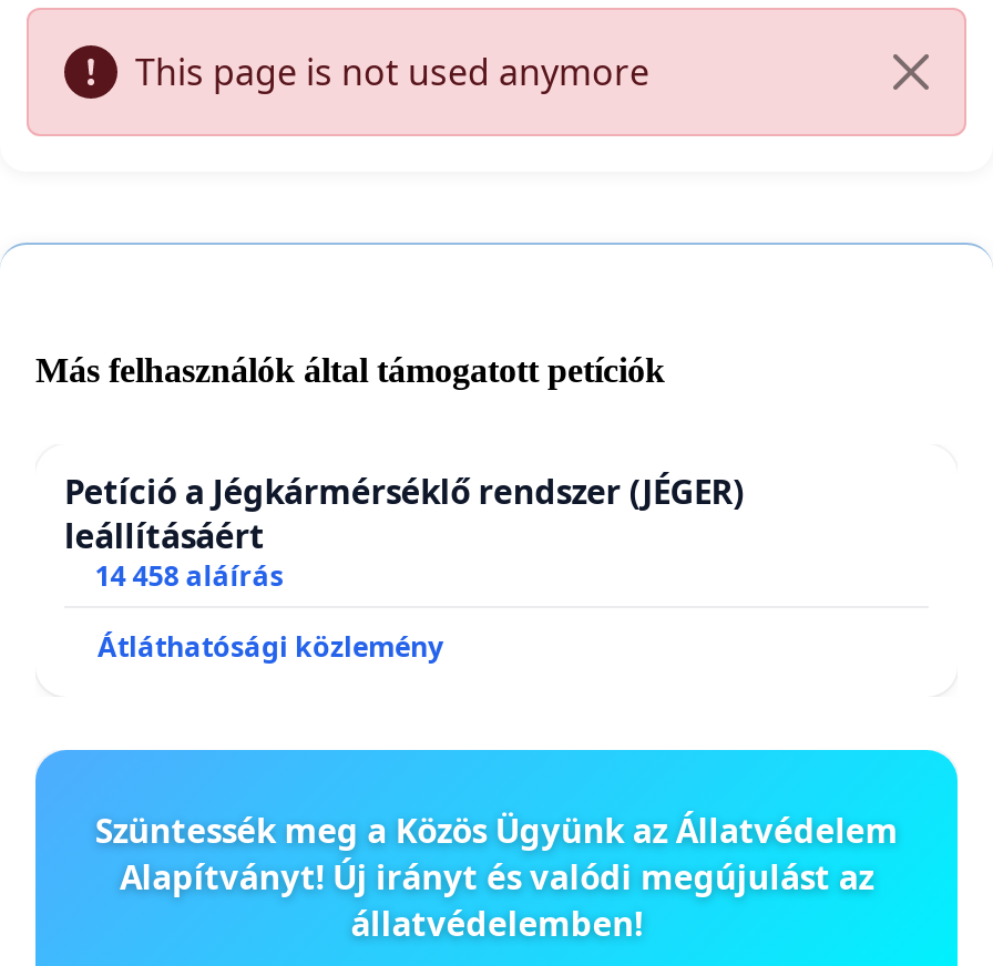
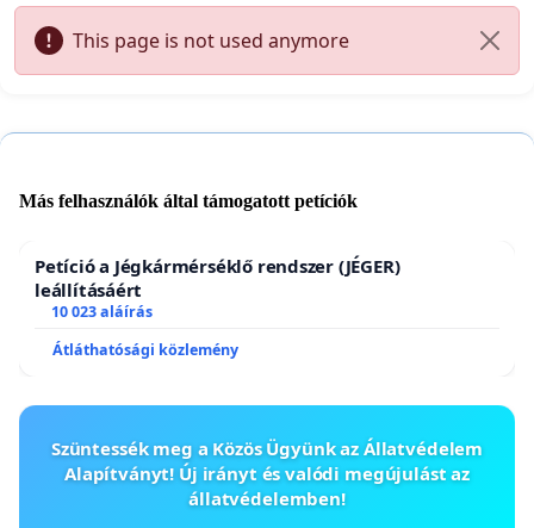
- 14 458 aláírás
+ 10 023 aláírás
